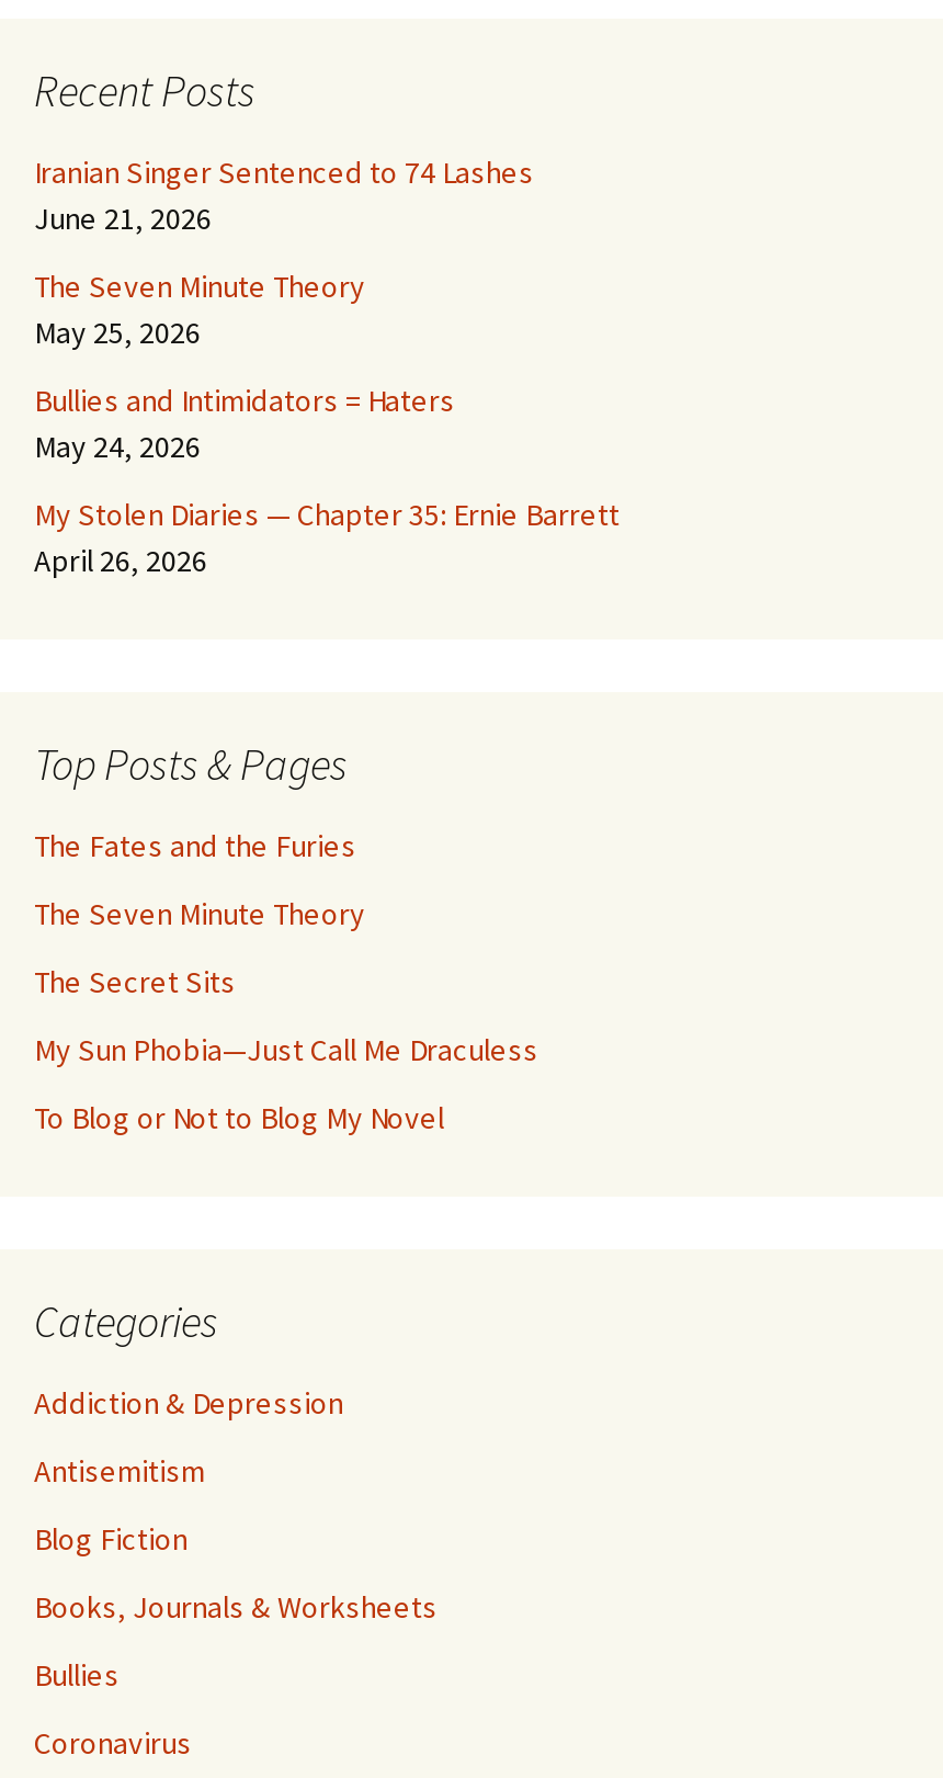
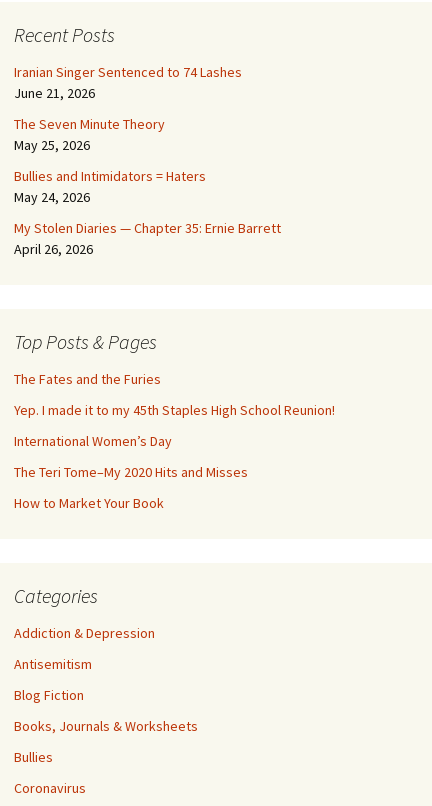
- The Seven Minute Theory
+ Yep. I made it to my 45th Staples High School Reunion!

- The Secret Sits
+ International Women’s Day

- My Sun Phobia—Just Call Me Draculess
+ The Teri Tome–My 2020 Hits and Misses

- To Blog or Not to Blog My Novel
+ How to Market Your Book
